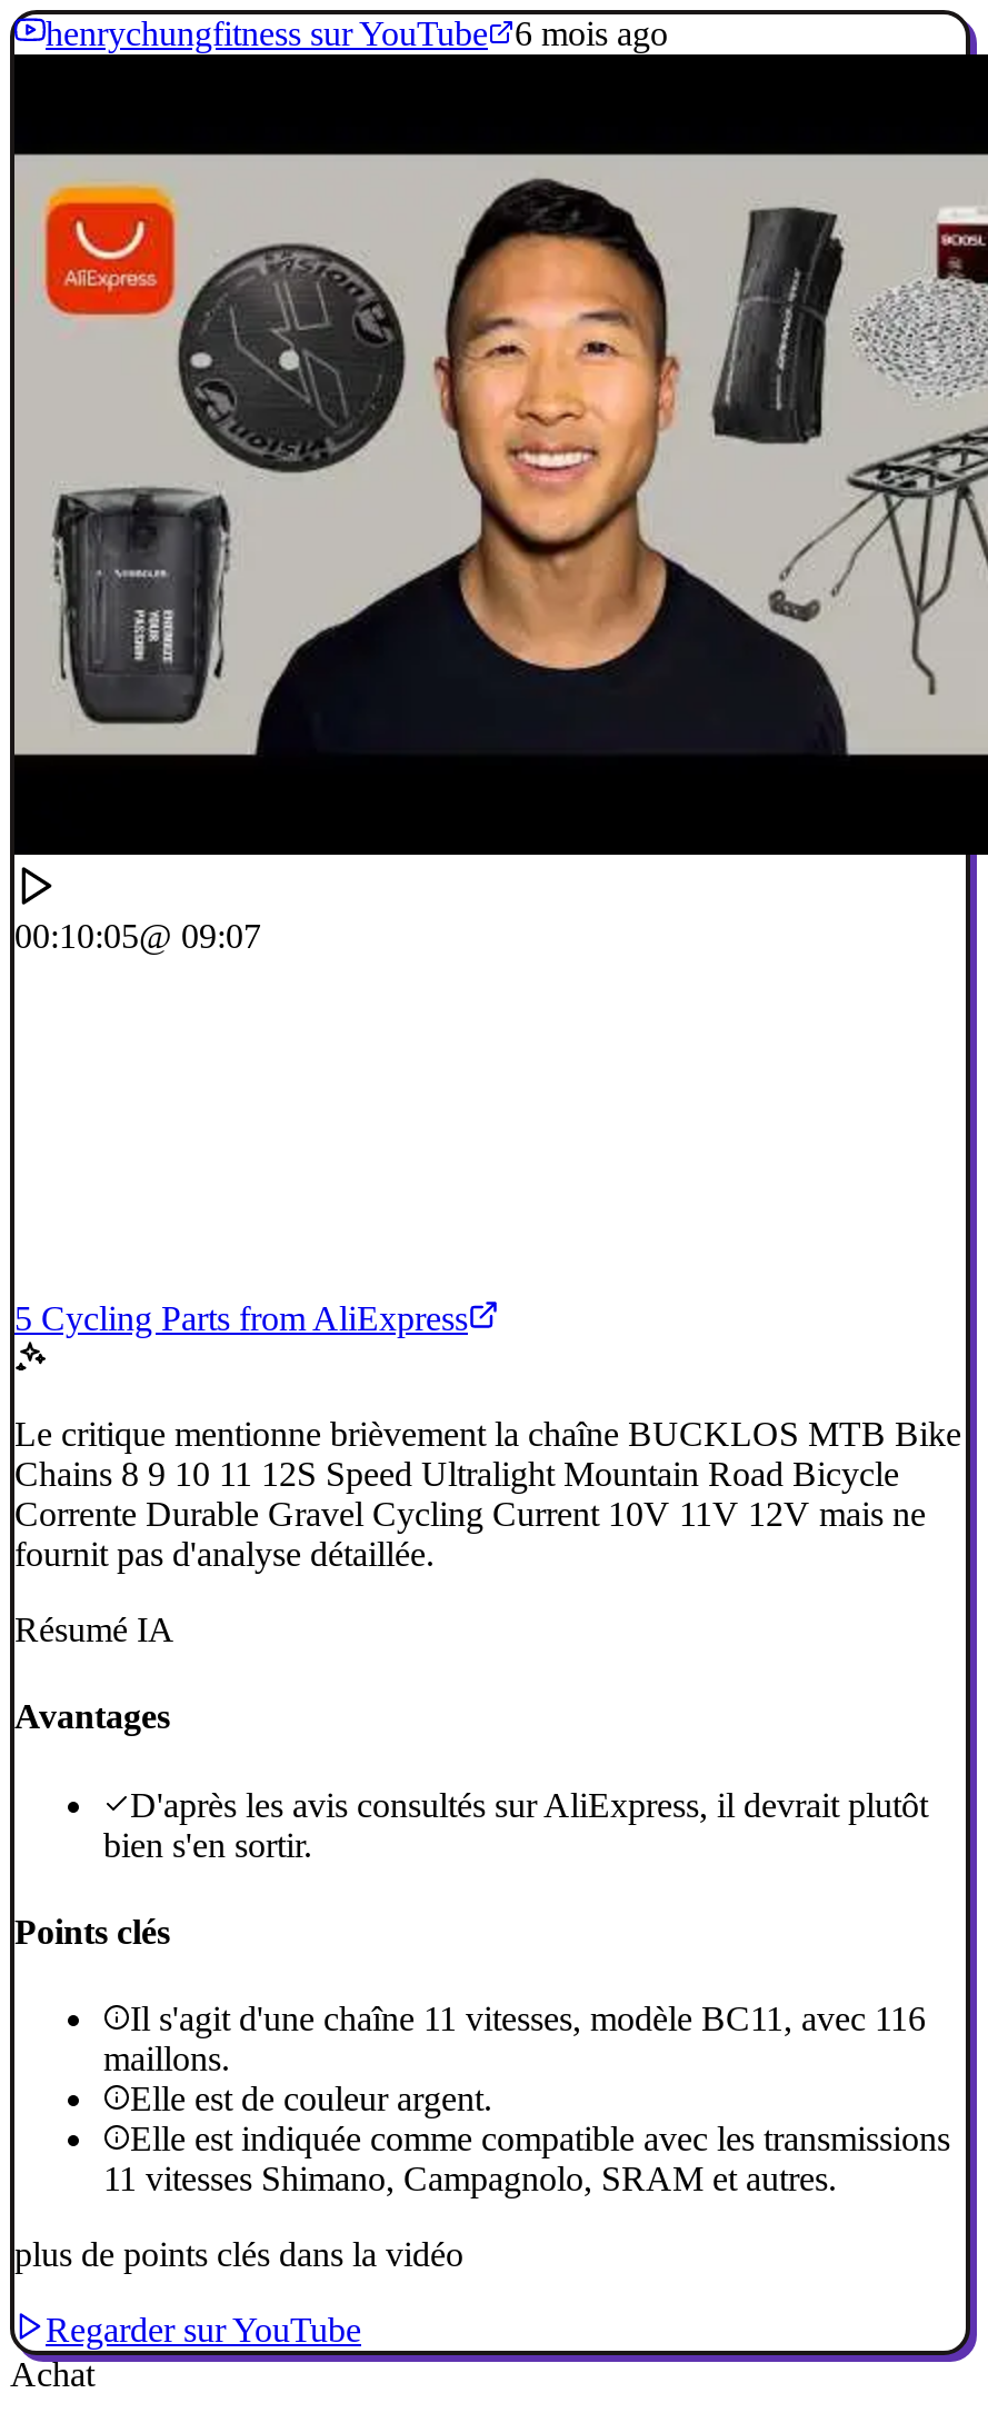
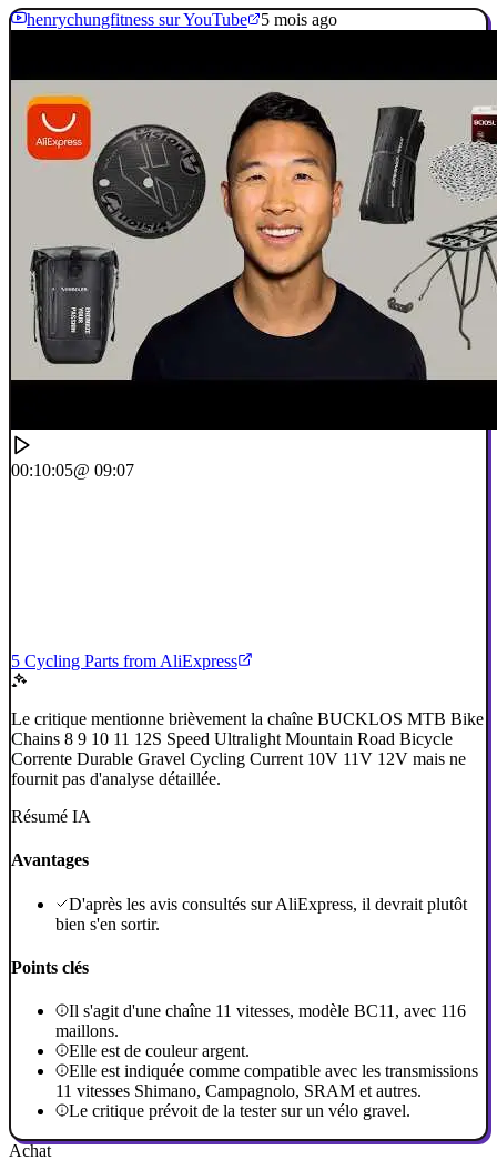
- henrychungfitness sur YouTube 6 mois ago
+ henrychungfitness sur YouTube 5 mois ago

- plus de points clés dans la vidéo
- Regarder sur YouTube
+ Le critique prévoit de la tester sur un vélo gravel.
